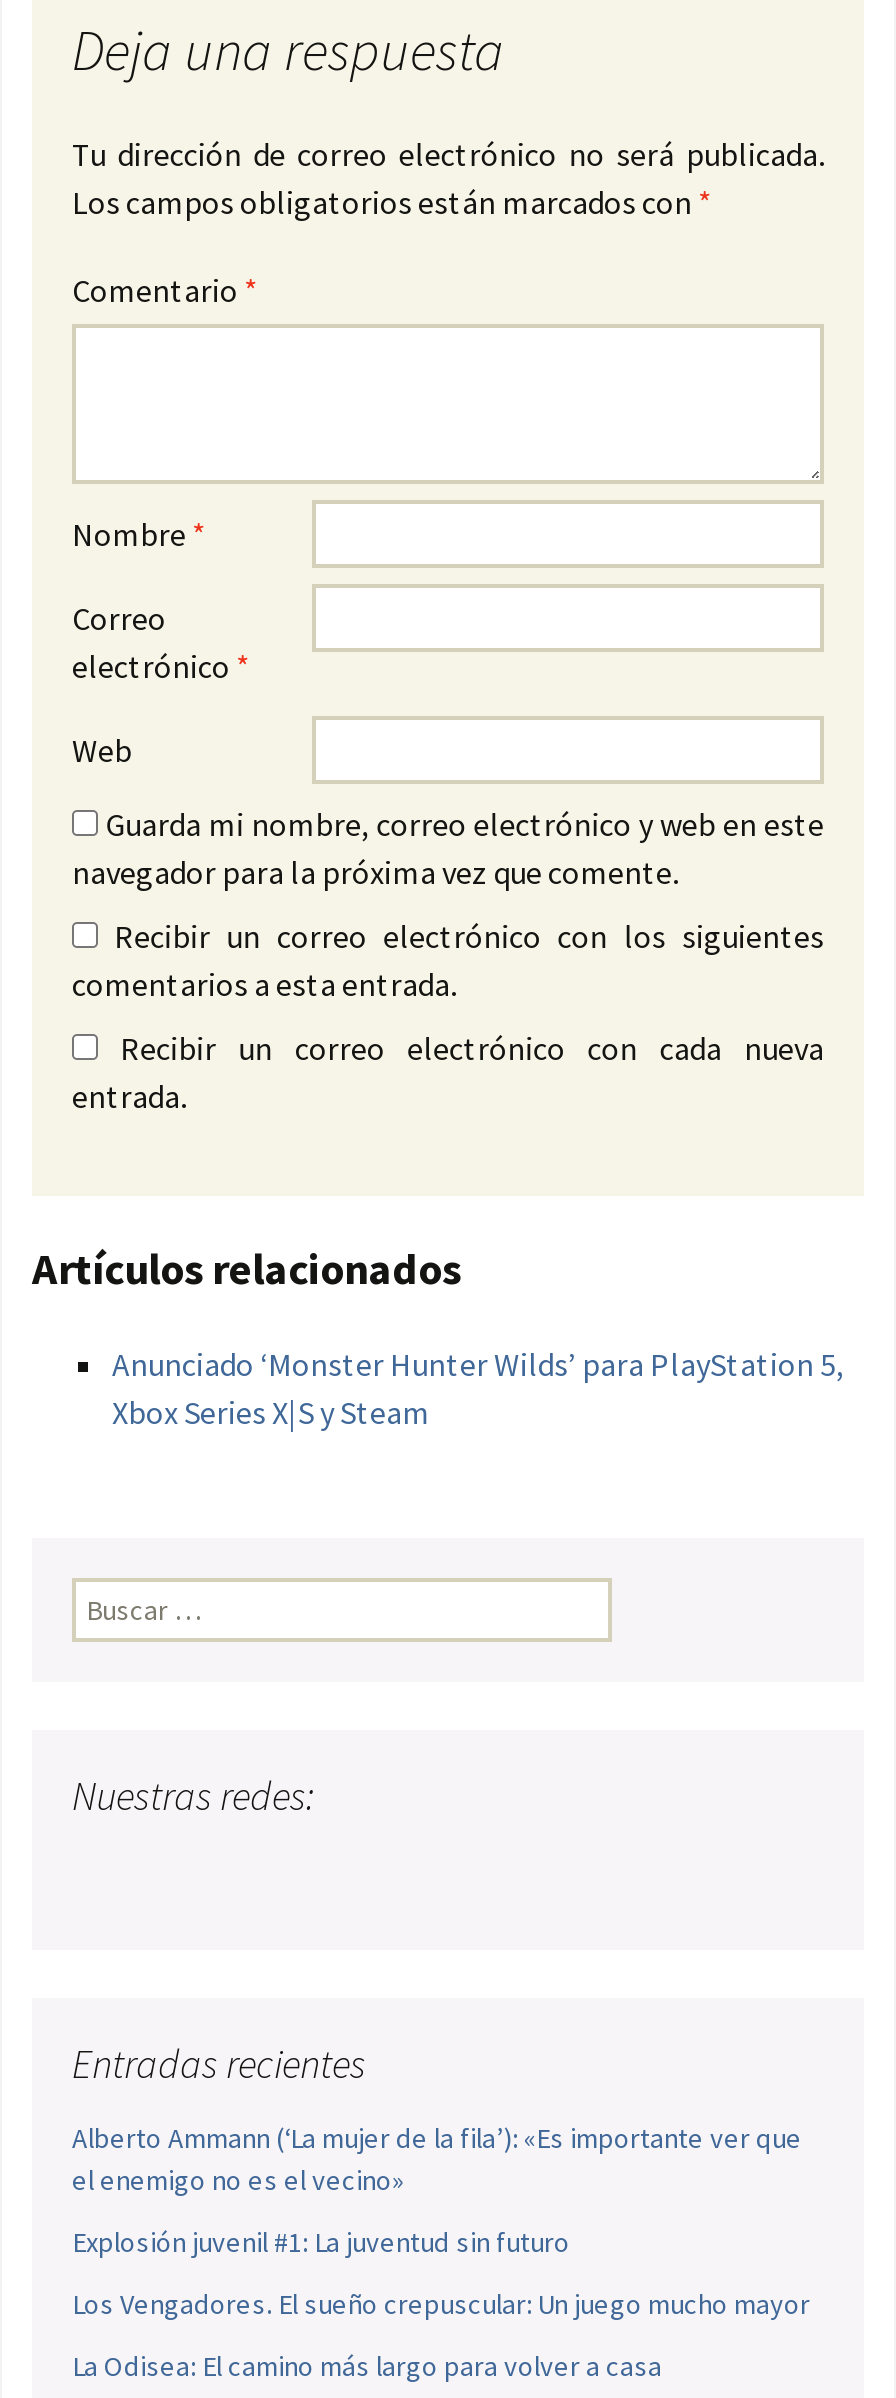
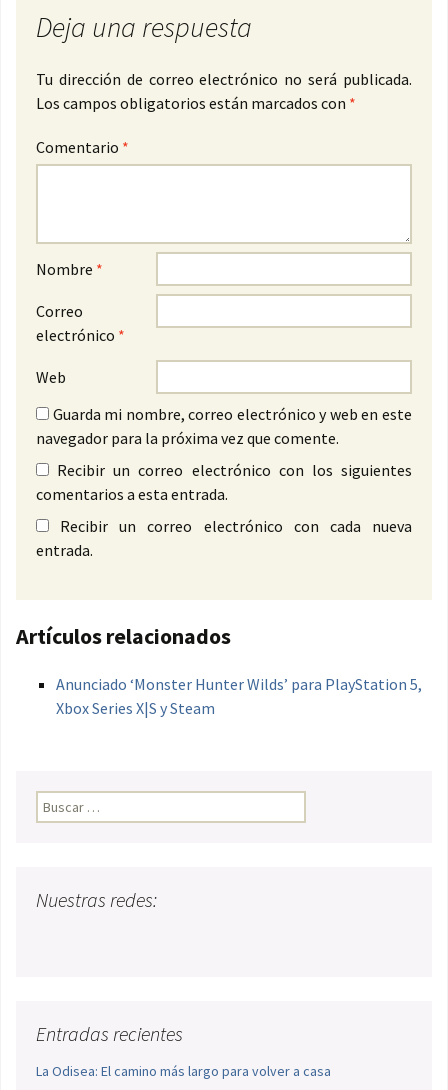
- Alberto Ammann (‘La mujer de la fila’): «Es importante ver que
- el enemigo no es el vecino»
- Explosión juvenil #1: La juventud sin futuro
- Los Vengadores. El sueño crepuscular: Un juego mucho mayor
